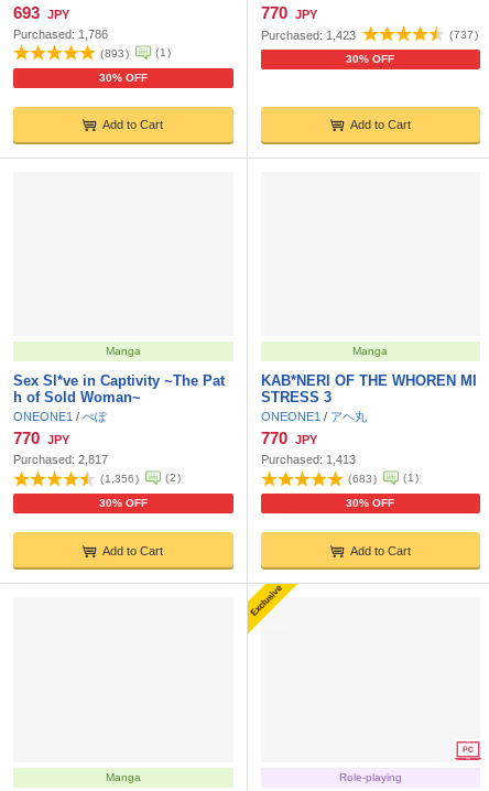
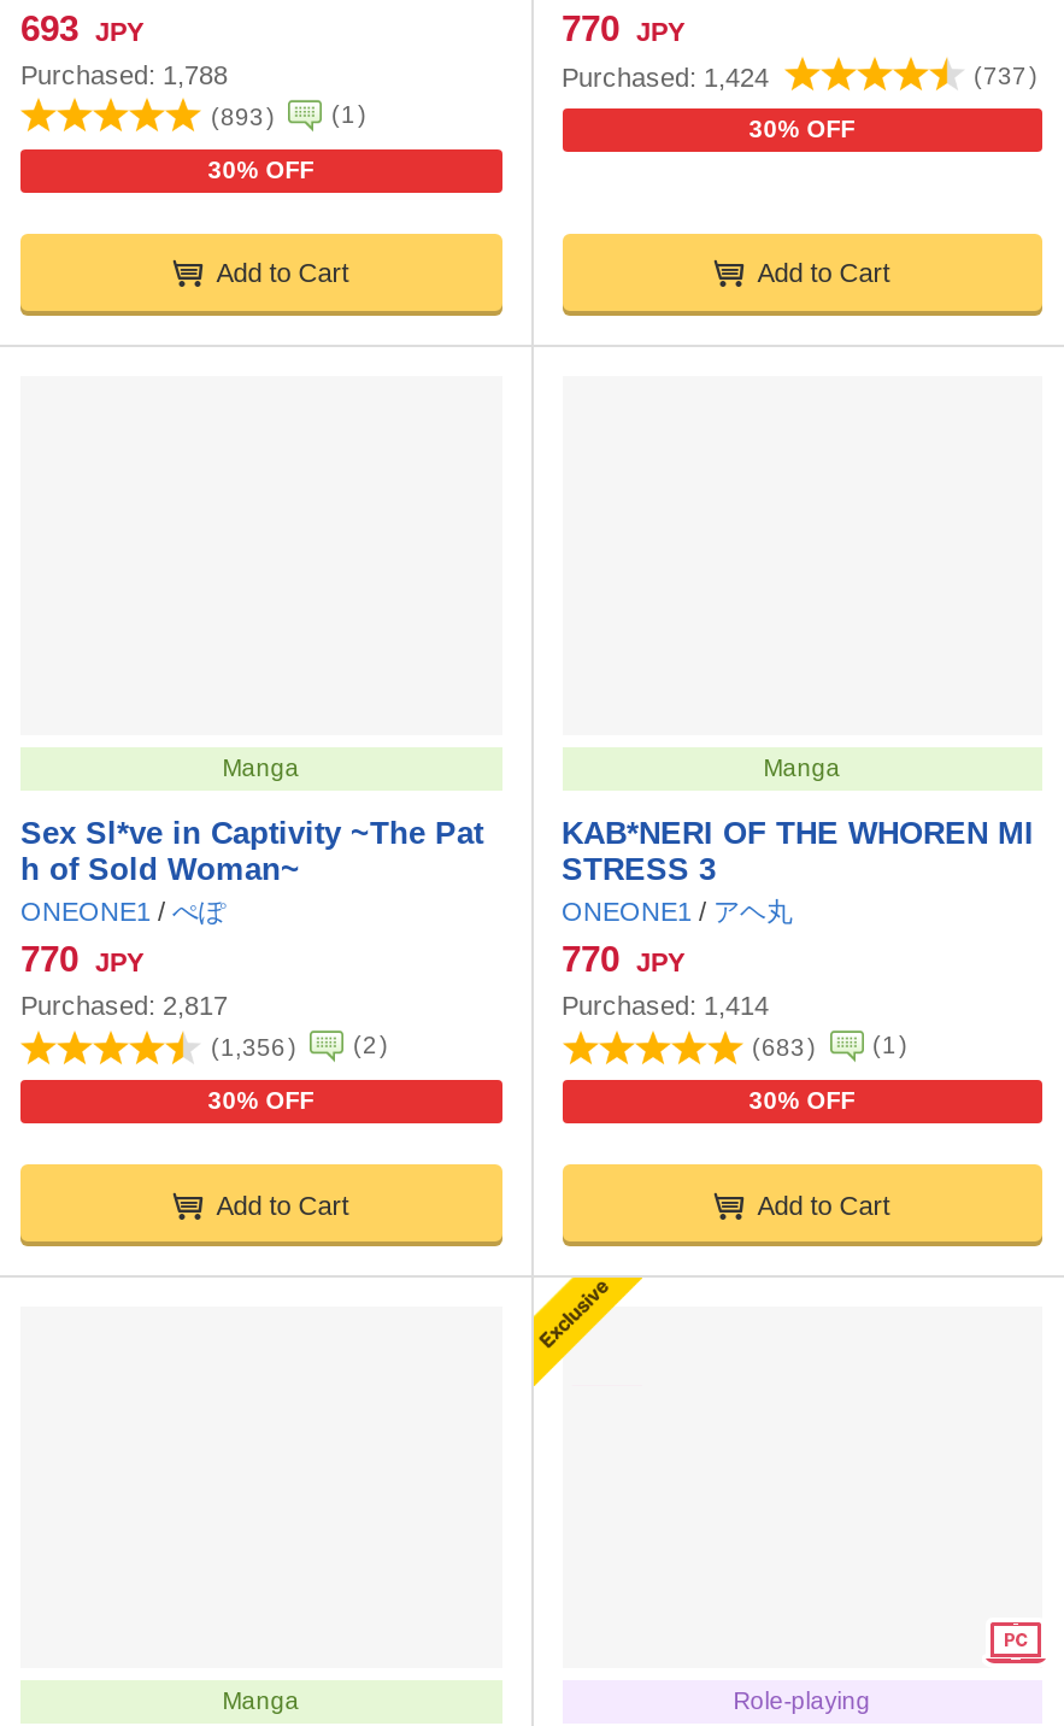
- Purchased: 1,786
+ Purchased: 1,788

- Purchased: 1,423
+ Purchased: 1,424

- Purchased: 1,413
+ Purchased: 1,414
